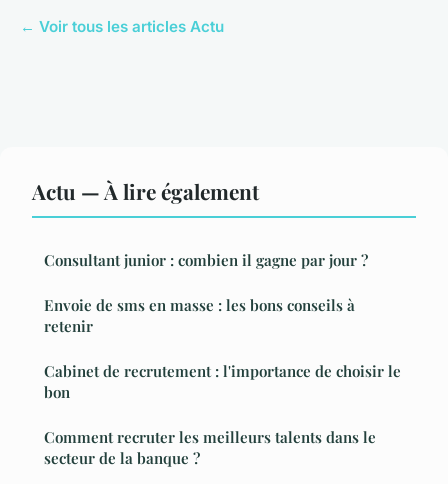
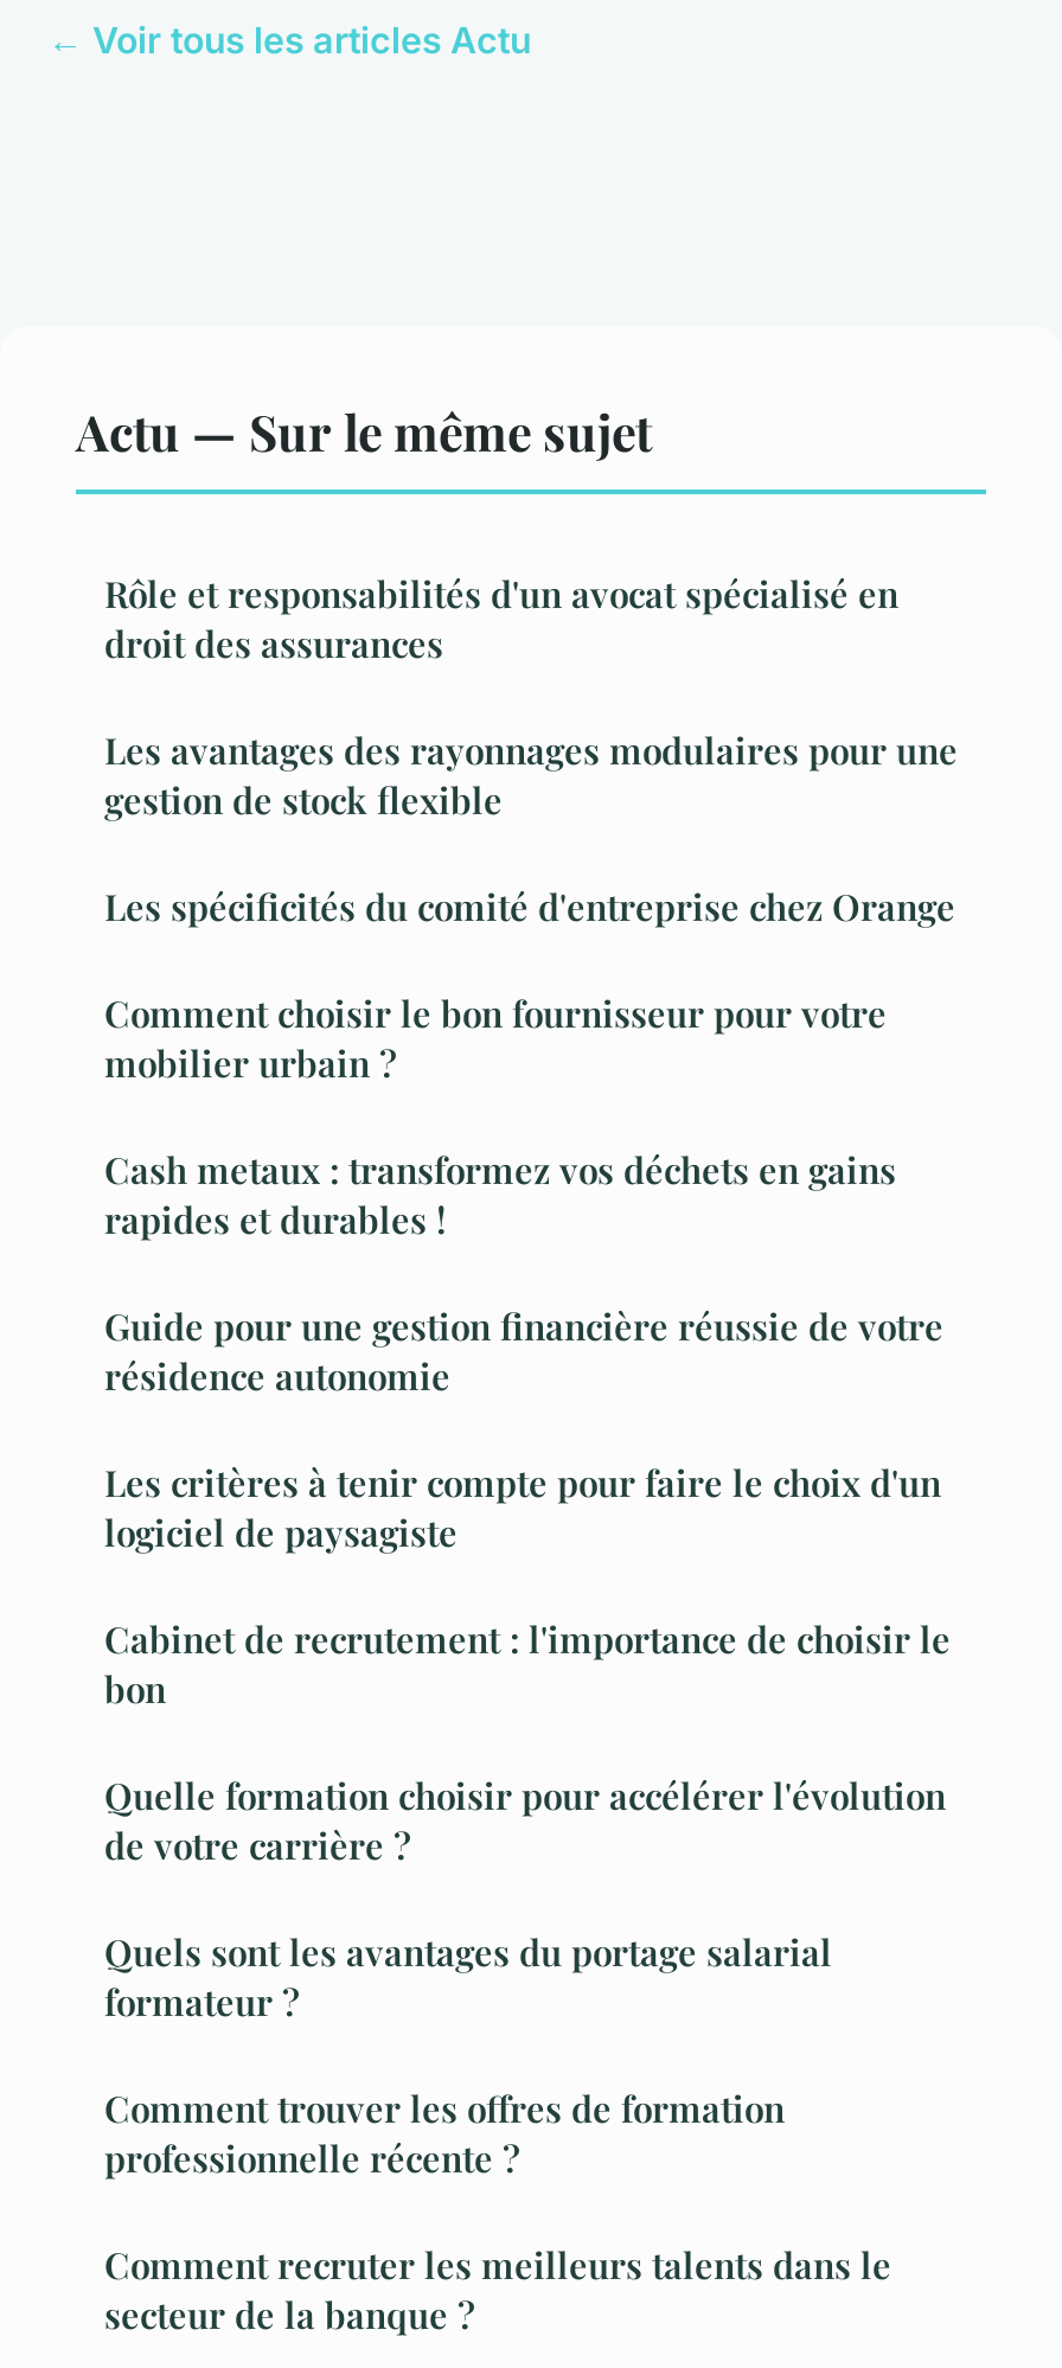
- Actu — À lire également
- Consultant junior : combien il gagne par jour ?
- Envoie de sms en masse : les bons conseils à
- retenir
+ Actu — Sur le même sujet
+ Rôle et responsabilités d'un avocat spécialisé en
+ droit des assurances
+ Les avantages des rayonnages modulaires pour une
+ gestion de stock flexible
+ Les spécificités du comité d'entreprise chez Orange
+ Comment choisir le bon fournisseur pour votre
+ mobilier urbain ?
+ Cash metaux : transformez vos déchets en gains
+ rapides et durables !
+ Guide pour une gestion financière réussie de votre
+ résidence autonomie
+ Les critères à tenir compte pour faire le choix d'un
+ logiciel de paysagiste

+ Quelle formation choisir pour accélérer l'évolution
+ de votre carrière ?
+ Quels sont les avantages du portage salarial
+ formateur ?
+ Comment trouver les offres de formation
+ professionnelle récente ?
